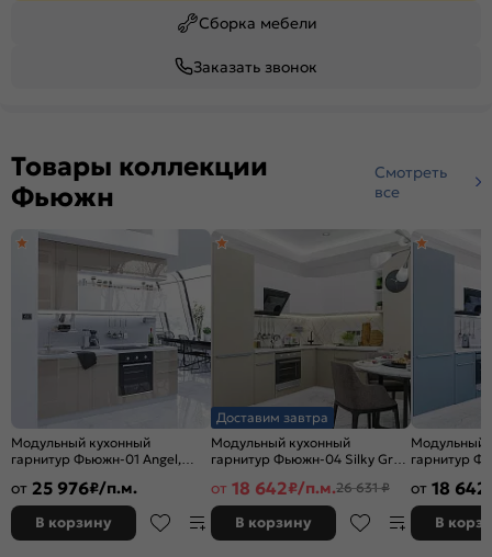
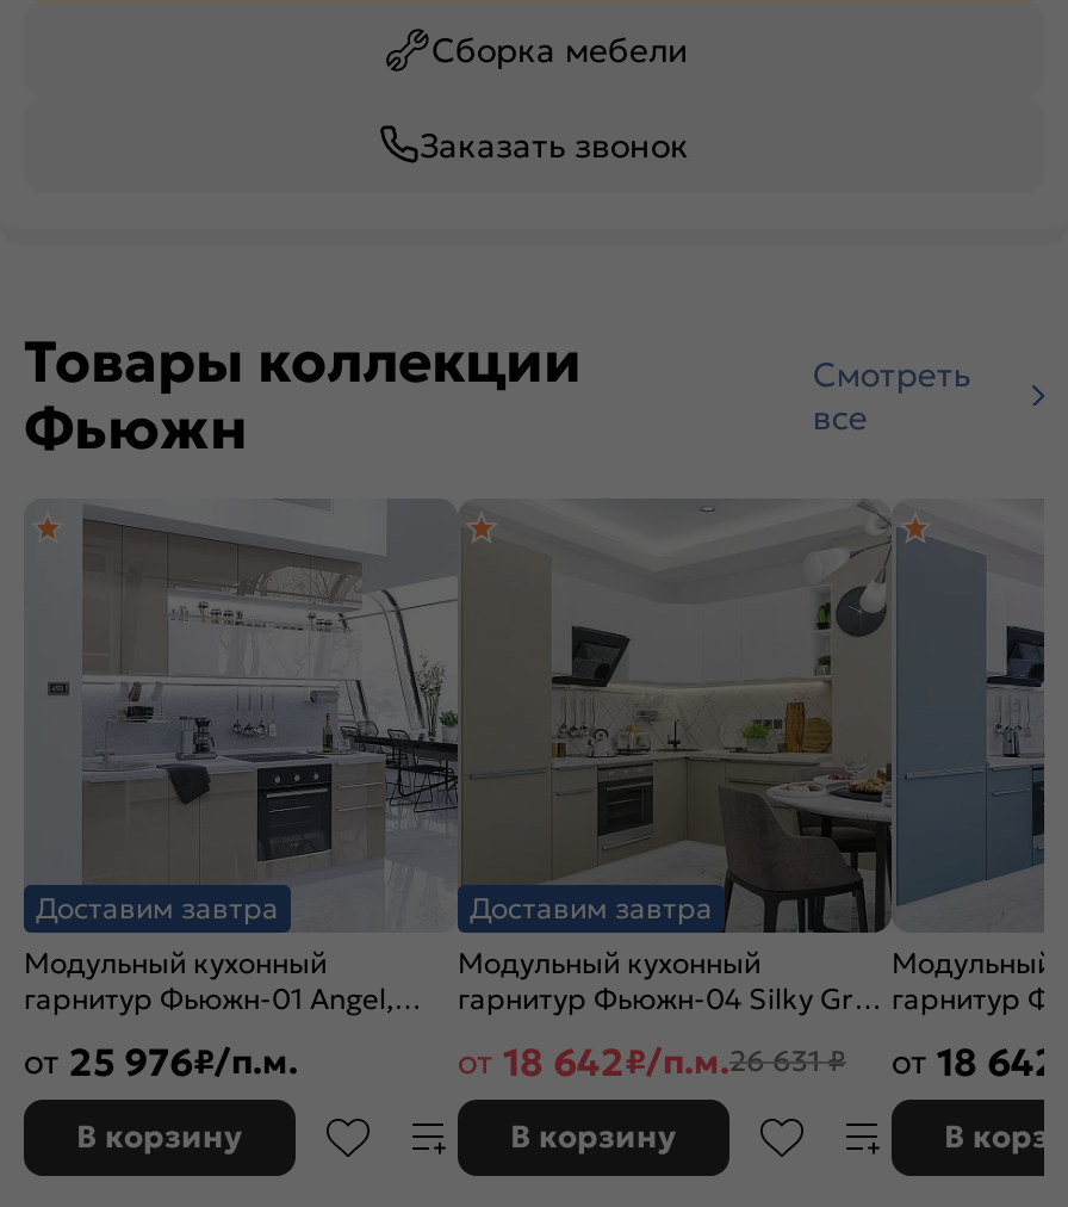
+ Доставим завтра
